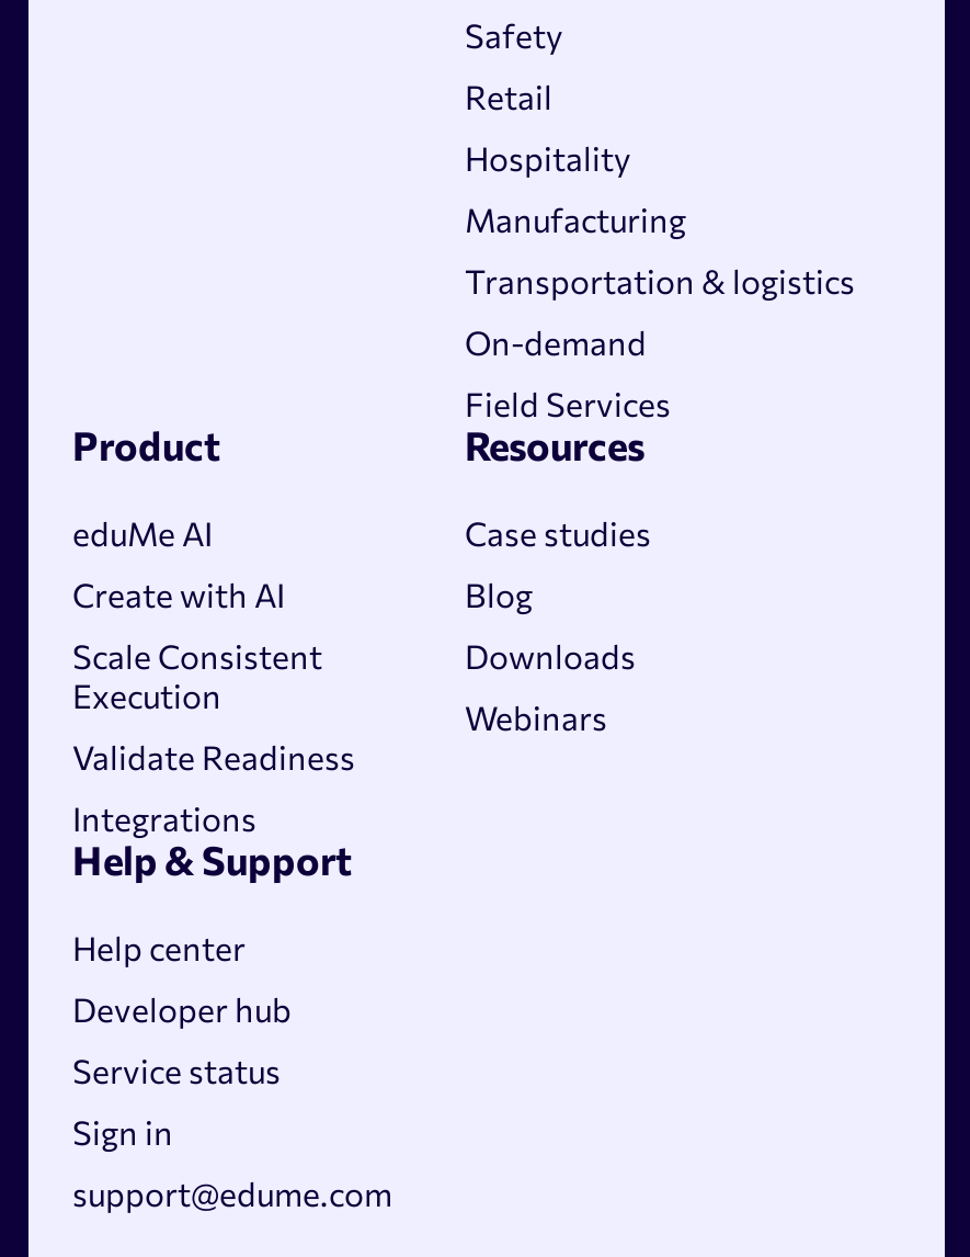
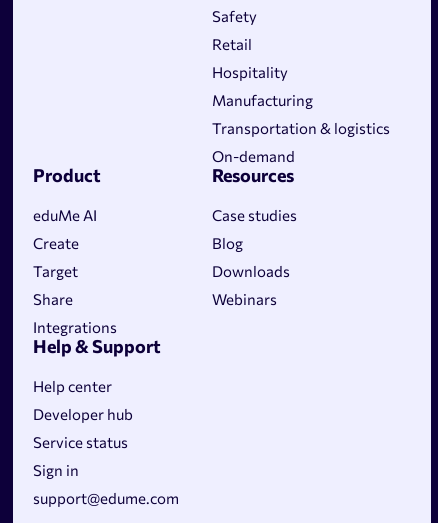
- Field Services

- Create with AI
+ Create

- Scale Consistent
- Execution
+ Target

- Validate Readiness
+ Share
